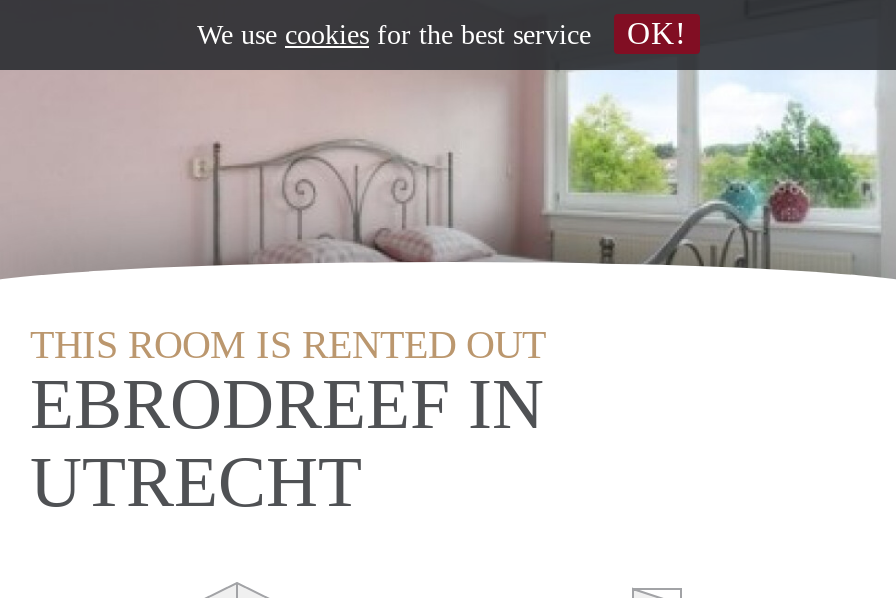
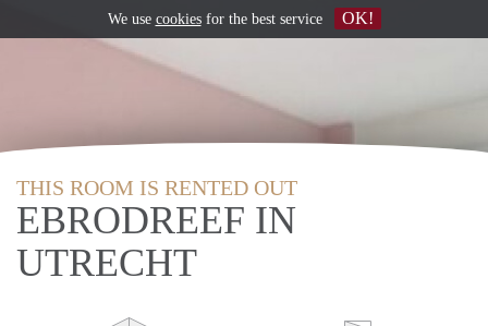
- [image]
+ [image]
